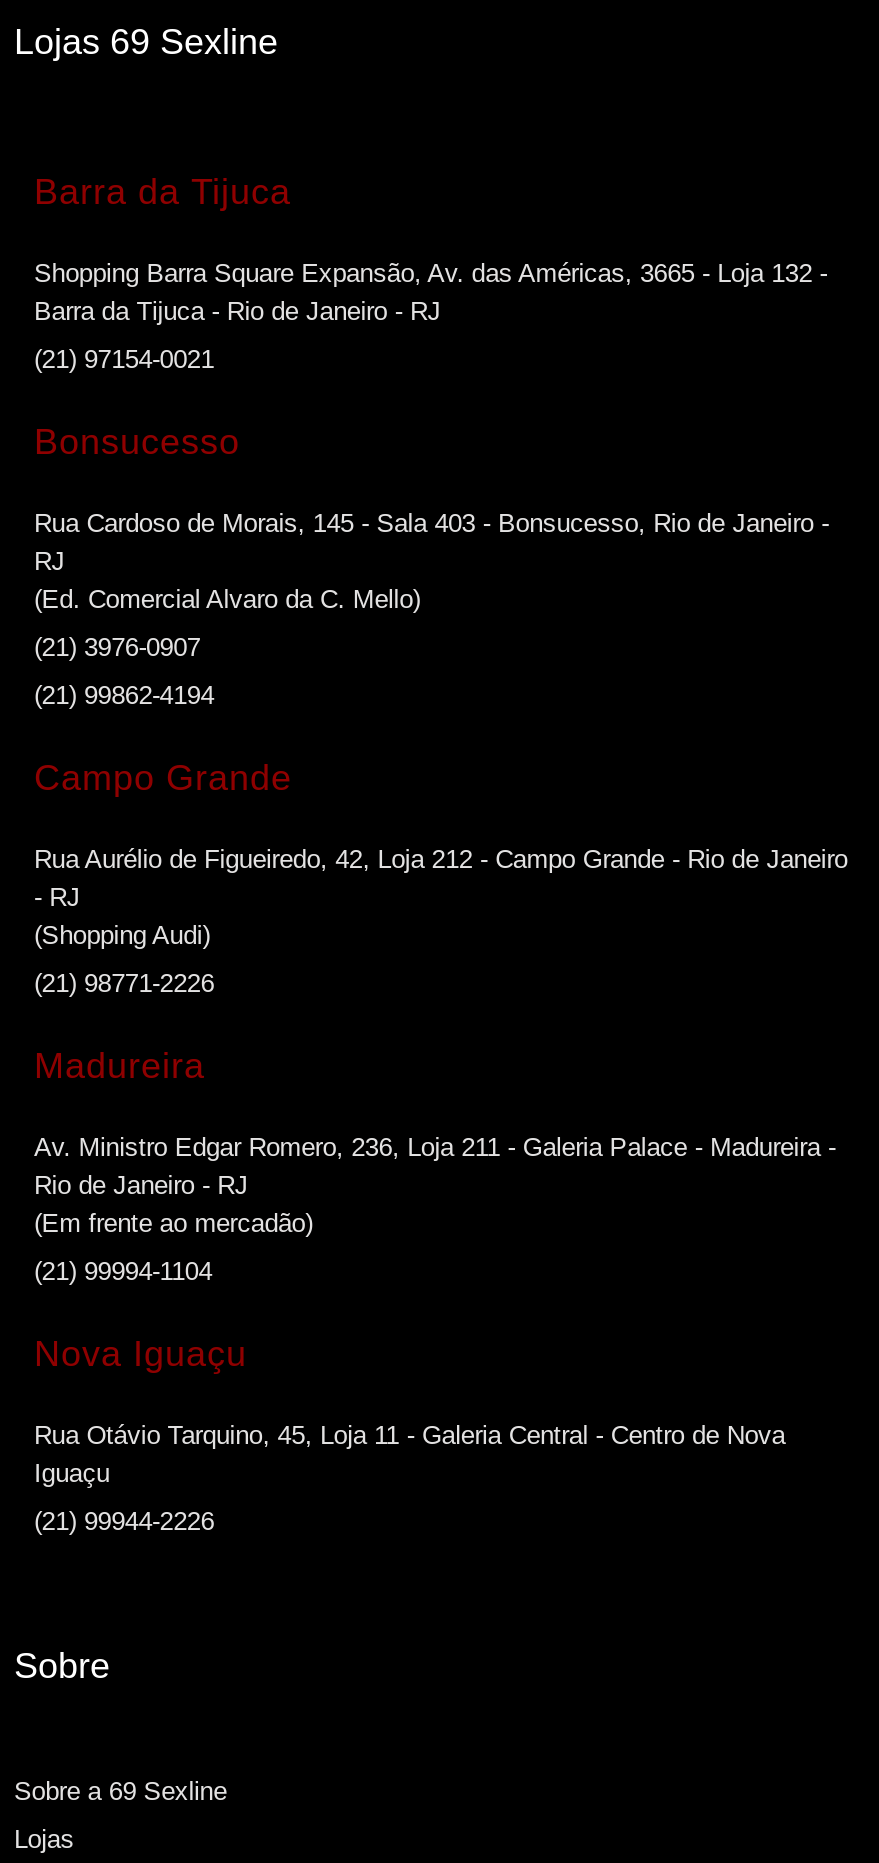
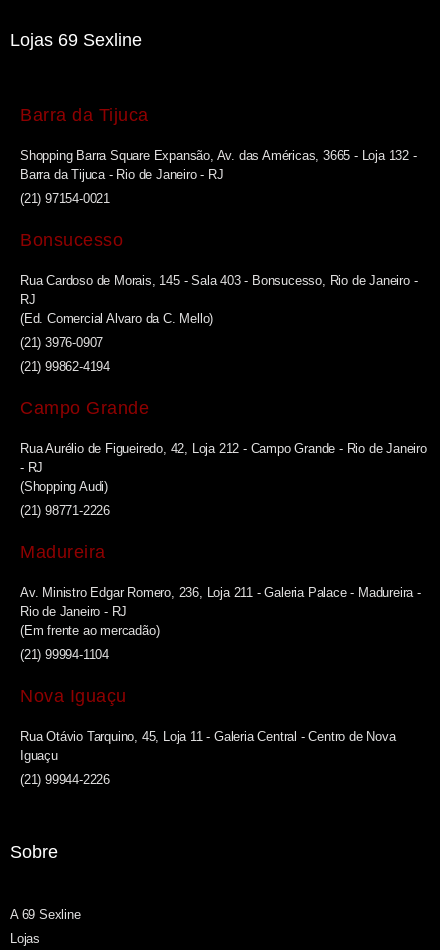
- Sobre a 69 Sexline
+ A 69 Sexline
